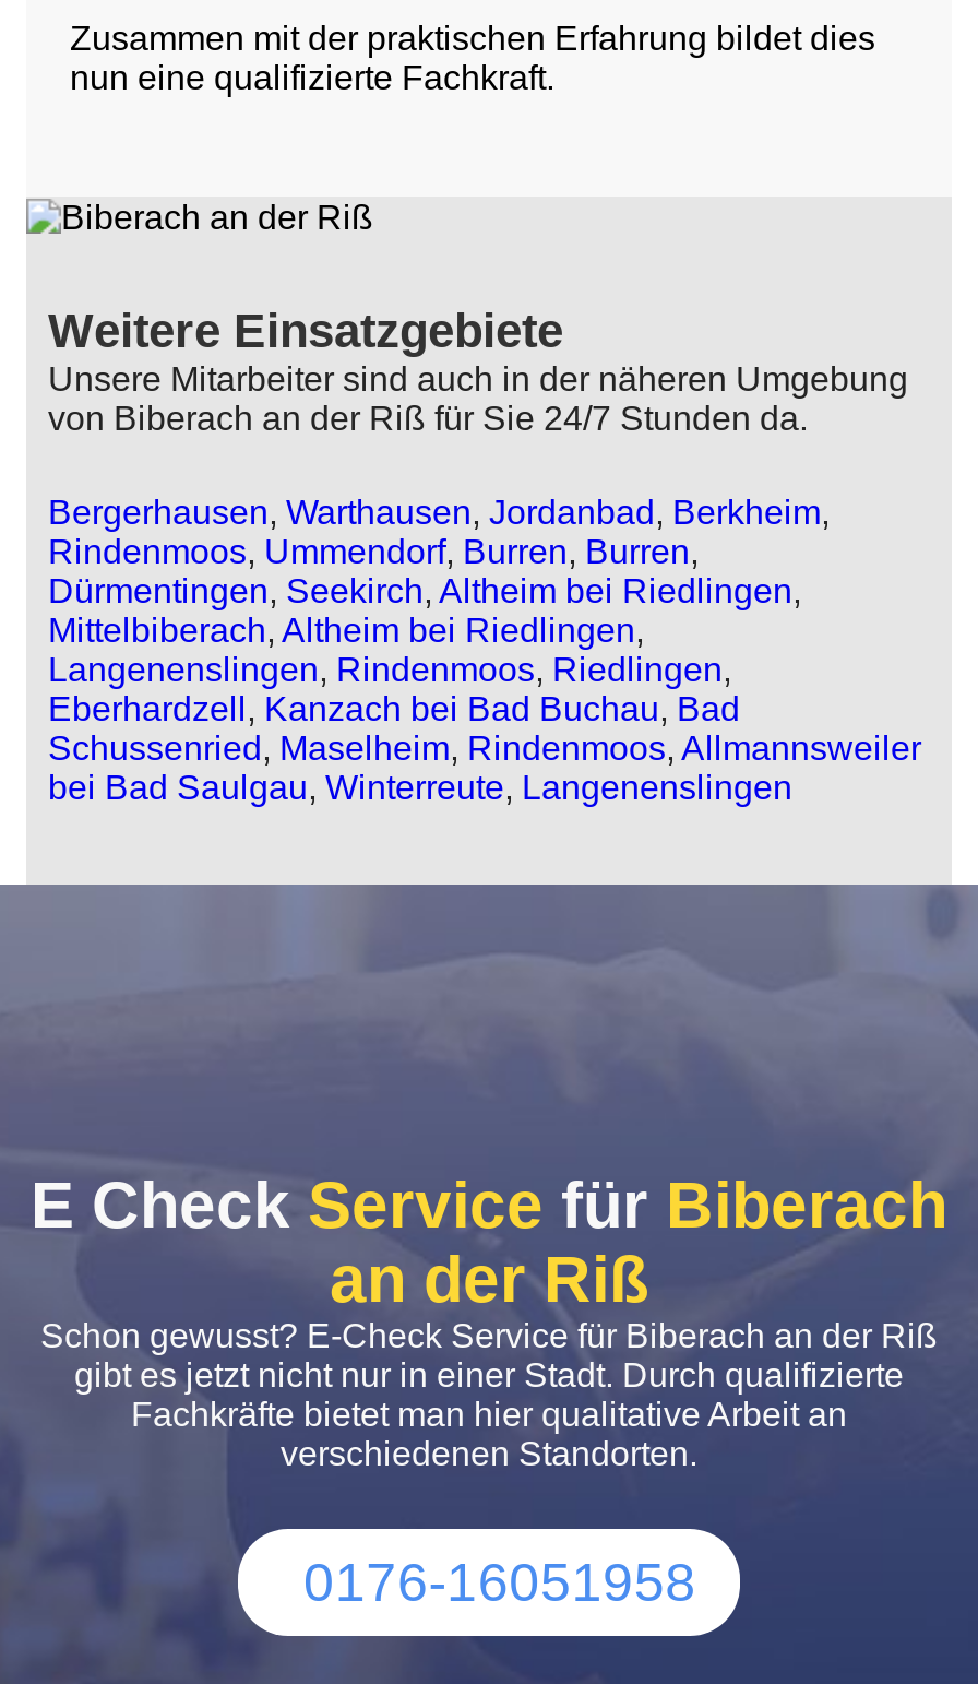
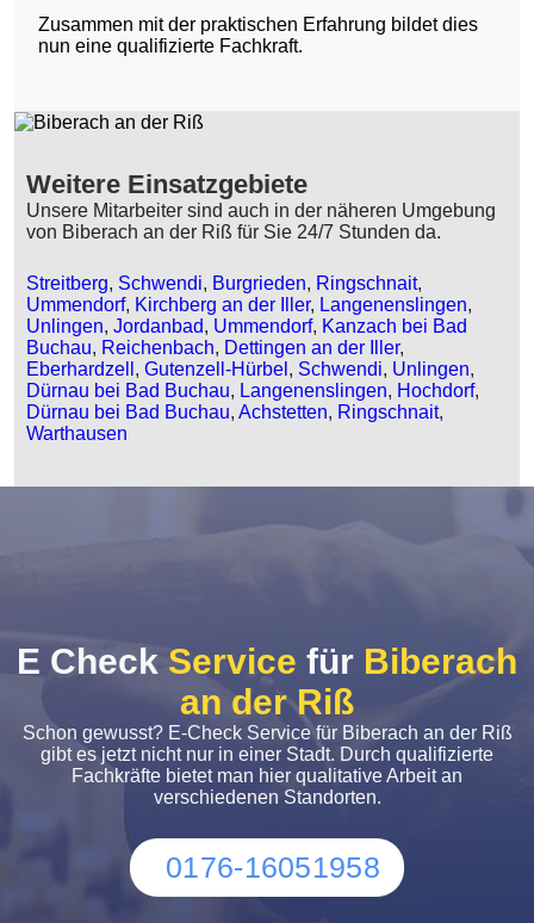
- Bergerhausen, Warthausen, Jordanbad, Berkheim,
- Rindenmoos, Ummendorf, Burren, Burren,
- Dürmentingen, Seekirch, Altheim bei Riedlingen,
- Mittelbiberach, Altheim bei Riedlingen,
- Langenenslingen, Rindenmoos, Riedlingen,
- Eberhardzell, Kanzach bei Bad Buchau,Bad
- Schussenried, Maselheim, Rindenmoos, Allmannsweiler
- bei Bad Saulgau, Winterreute, Langenenslingen
+ Streitberg, Schwendi, Burgrieden, Ringschnait,
+ Ummendorf, Kirchberg an der Iller, Langenenslingen,
+ Unlingen, Jordanbad,Ummendorf, Kanzach bei Bad
+ Buchau, Reichenbach, Dettingen an der Iller,
+ Eberhardzell, Gutenzell-Hürbel, Schwendi, Unlingen,
+ Dürnau bei Bad Buchau, Langenenslingen, Hochdorf,
+ Dürnau bei Bad Buchau, Achstetten, Ringschnait,
+ Warthausen
